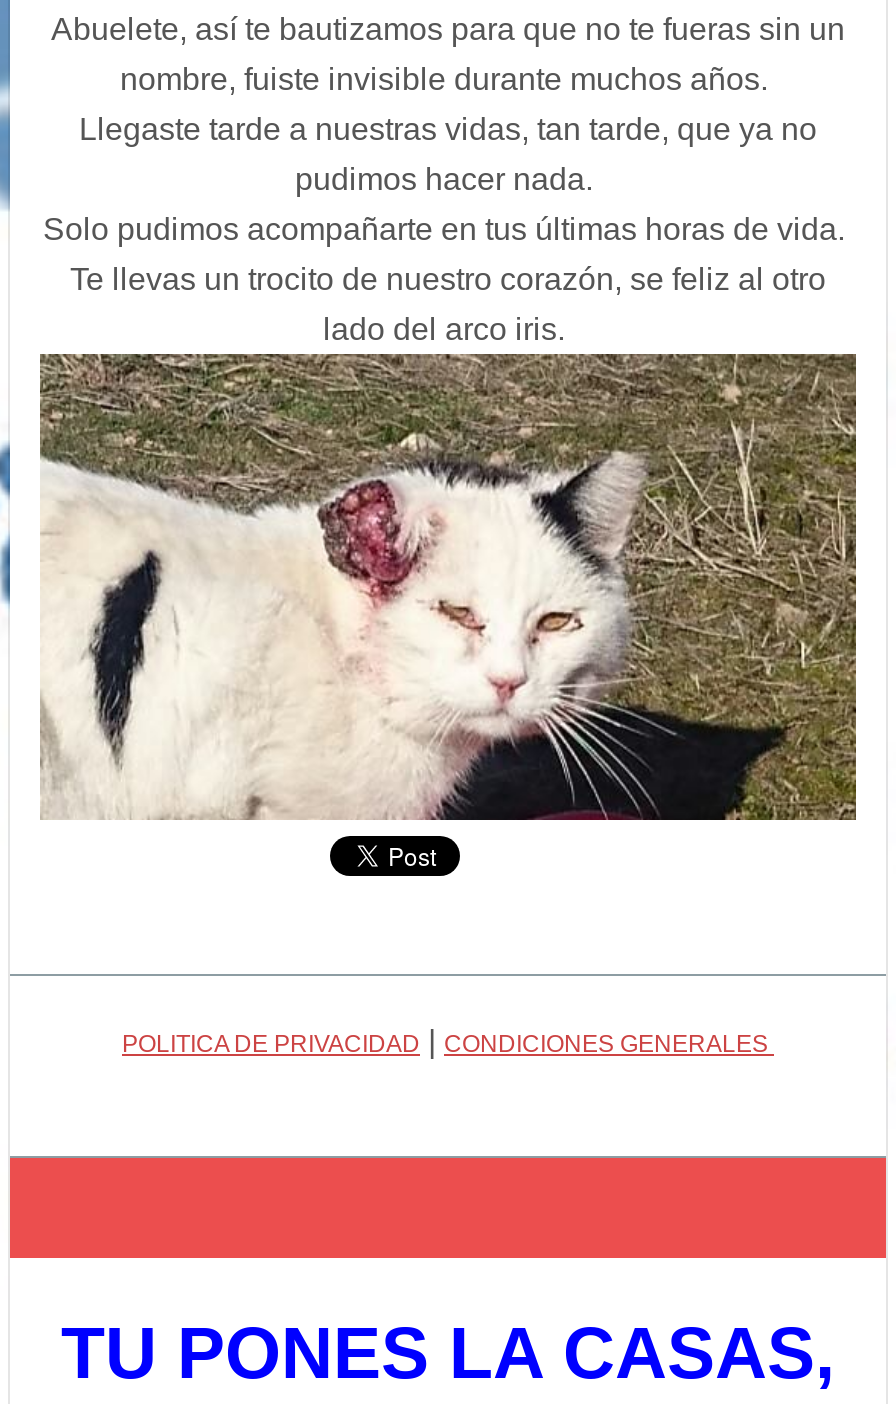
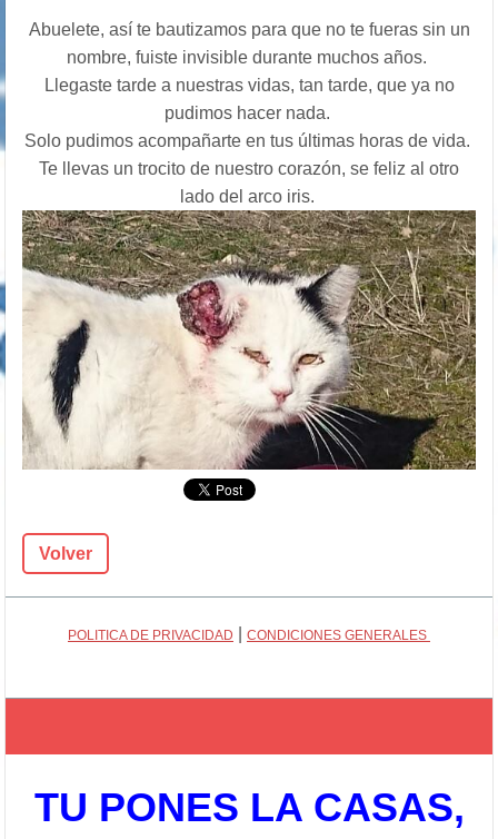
+ Volver
